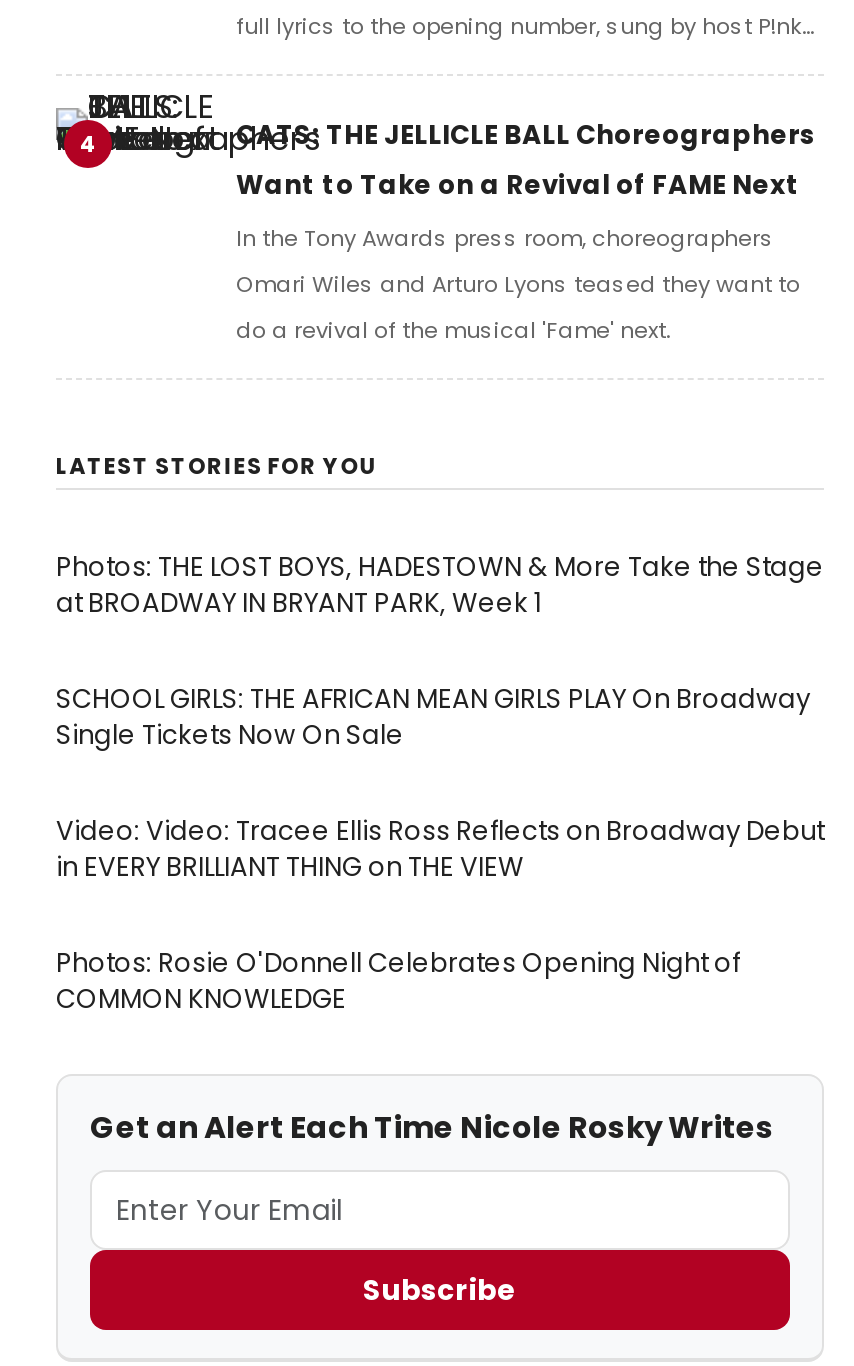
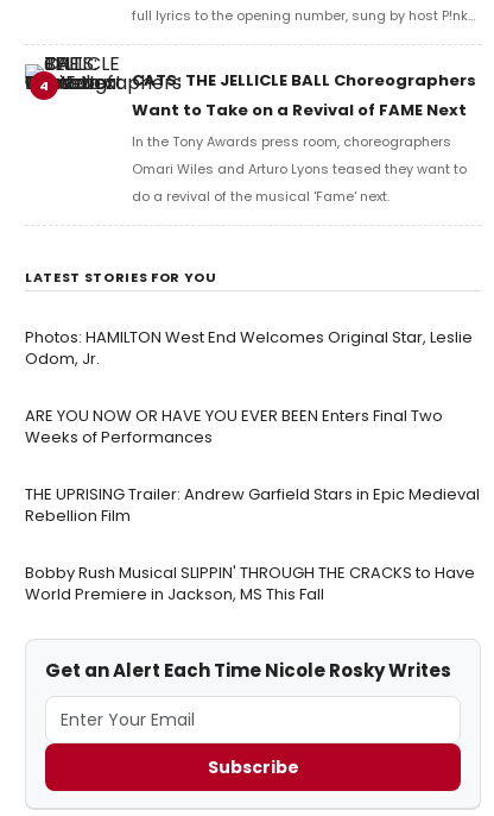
- Photos: THE LOST BOYS, HADESTOWN & More Take the Stage
- at BROADWAY IN BRYANT PARK, Week 1
+ Photos: HAMILTON West End Welcomes Original Star, Leslie
+ Odom, Jr.

- SCHOOL GIRLS: THE AFRICAN MEAN GIRLS PLAY On Broadway
- Single Tickets Now On Sale
+ ARE YOU NOW OR HAVE YOU EVER BEEN Enters Final Two
+ Weeks of Performances

- Video: Video: Tracee Ellis Ross Reflects on Broadway Debut
- in EVERY BRILLIANT THING on THE VIEW
+ THE UPRISING Trailer: Andrew Garfield Stars in Epic Medieval
+ Rebellion Film

- Photos: Rosie O'Donnell Celebrates Opening Night of
- COMMON KNOWLEDGE
+ Bobby Rush Musical SLIPPIN' THROUGH THE CRACKS to Have
+ World Premiere in Jackson, MS This Fall
